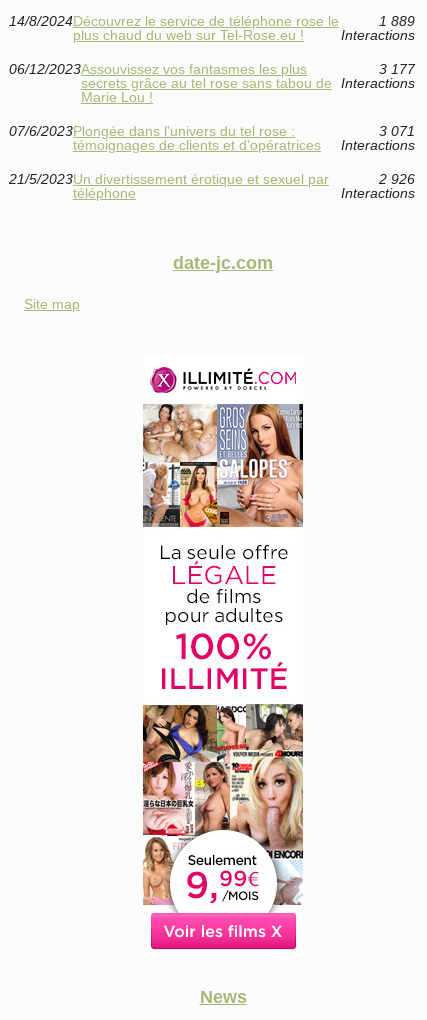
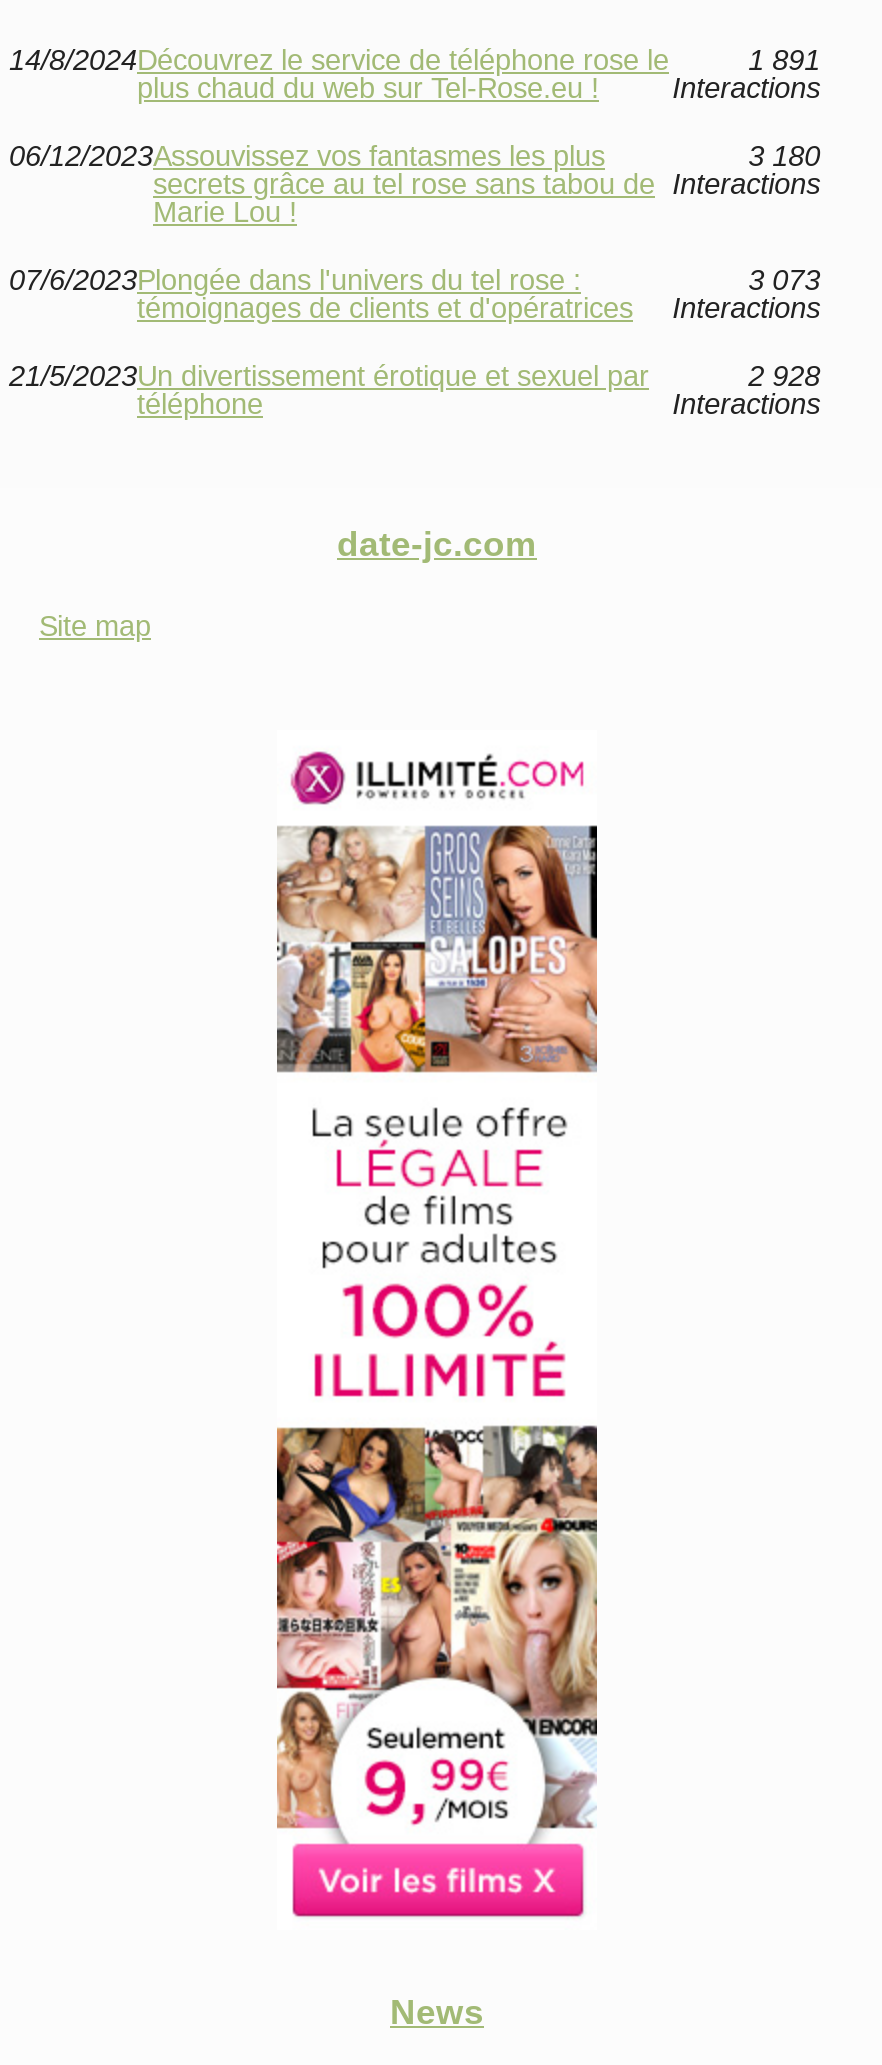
- 1 889
+ 1 891

- 3 177
+ 3 180

- 3 071
+ 3 073

- 2 926
+ 2 928
